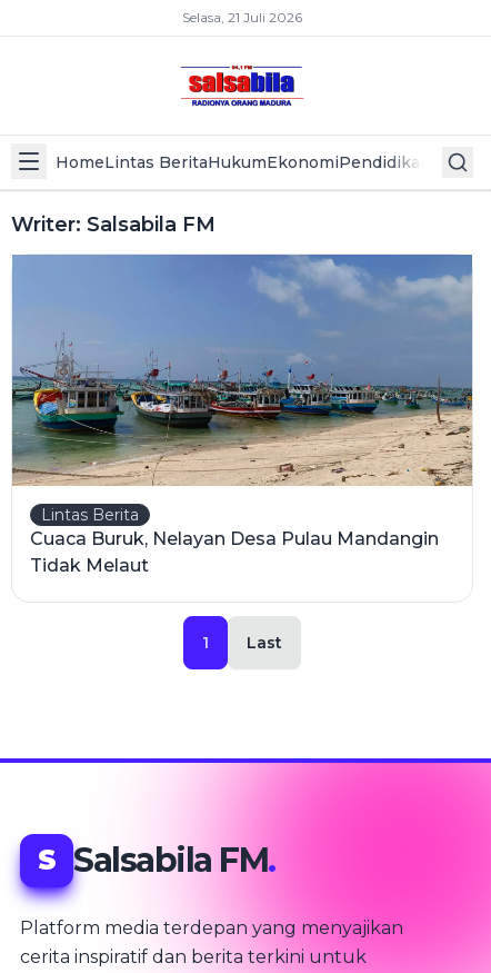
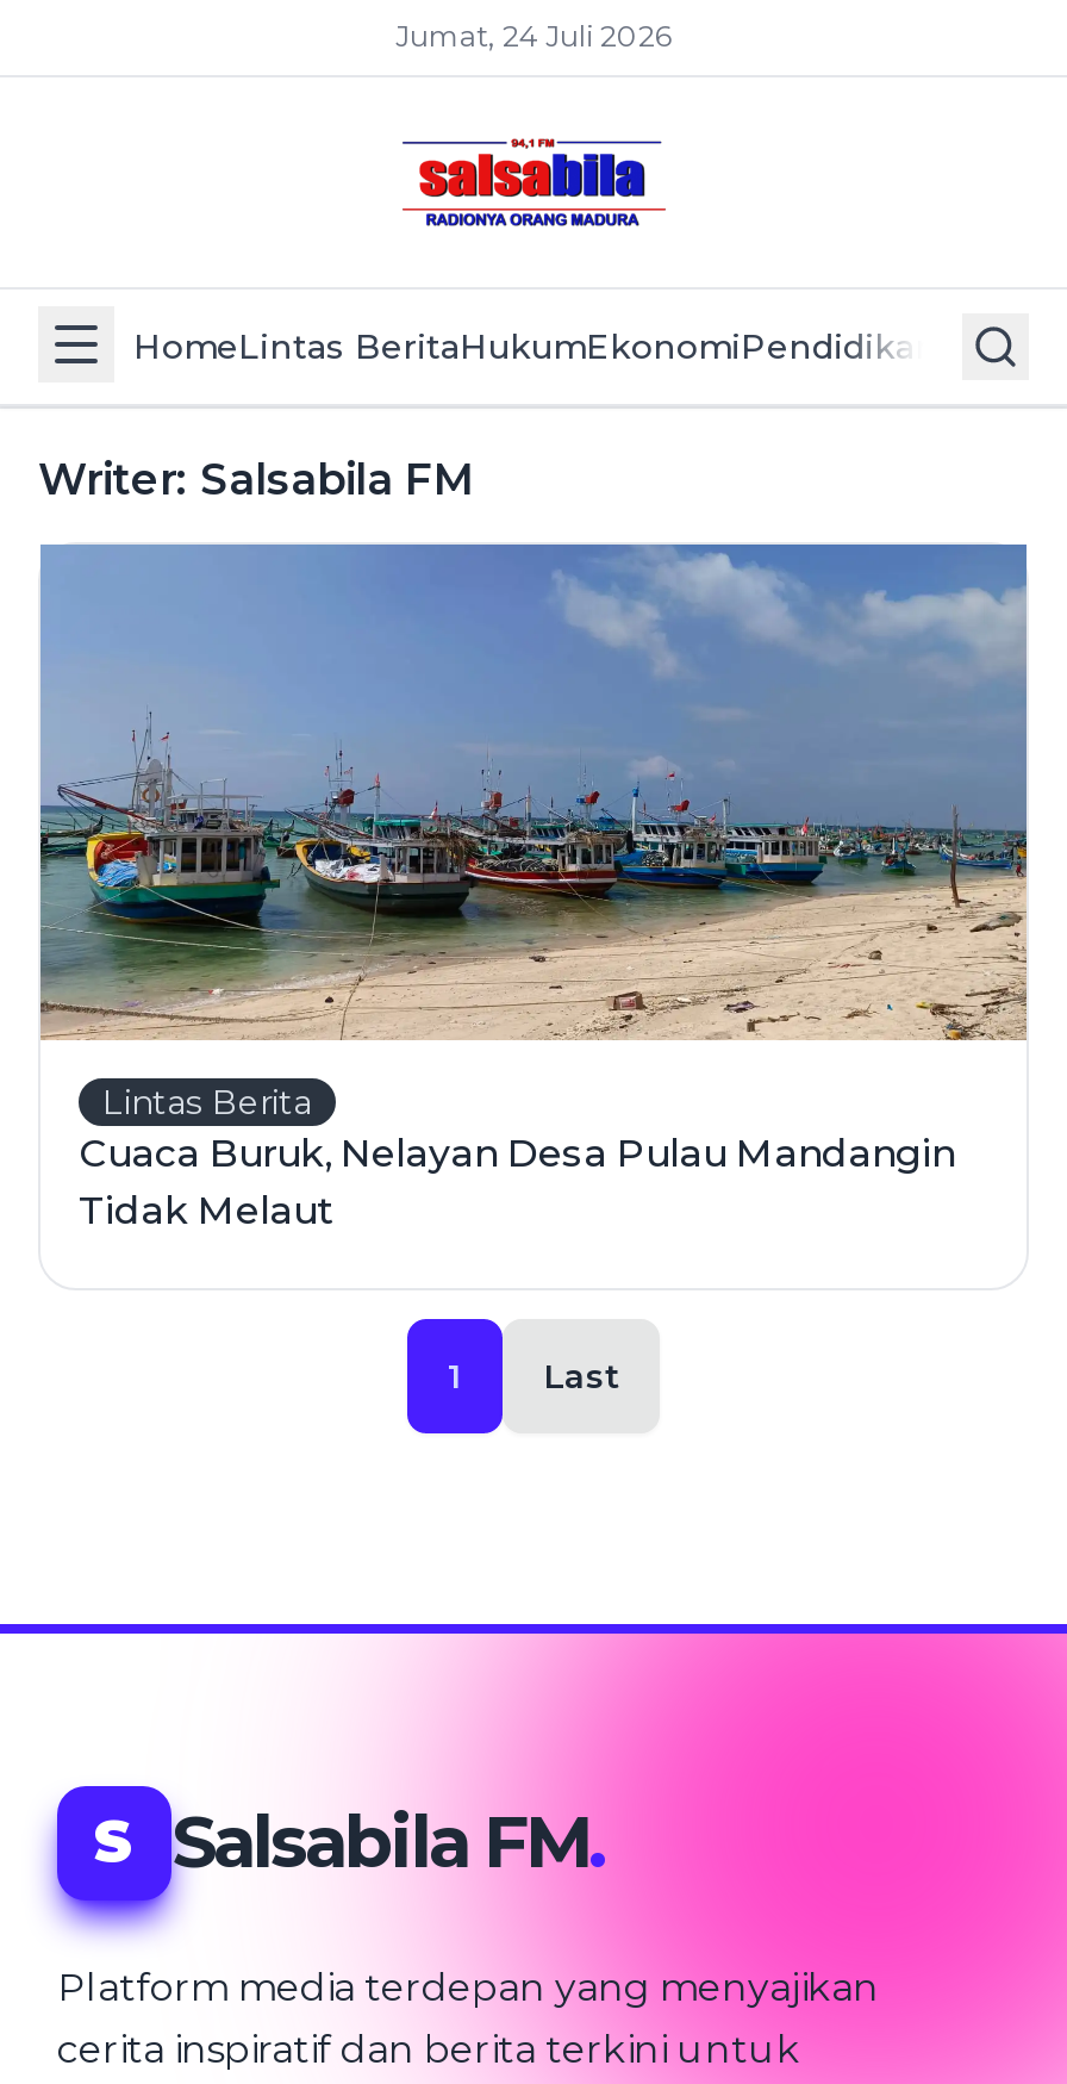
- Selasa, 21 Juli 2026
+ Jumat, 24 Juli 2026
